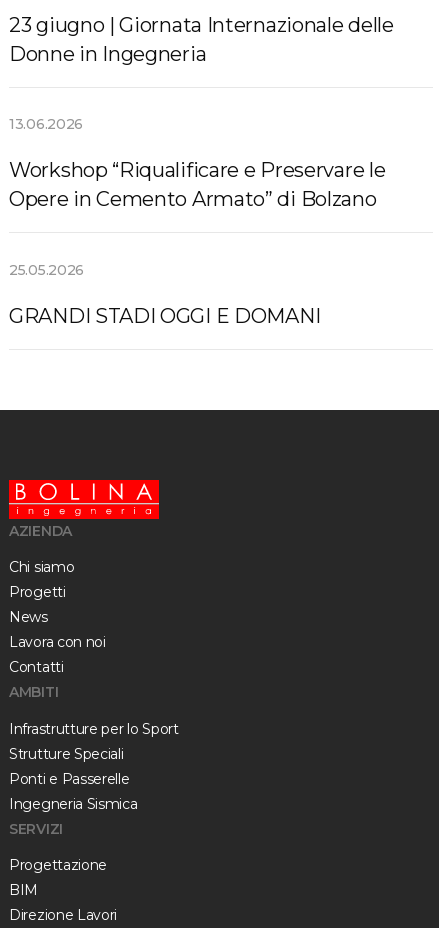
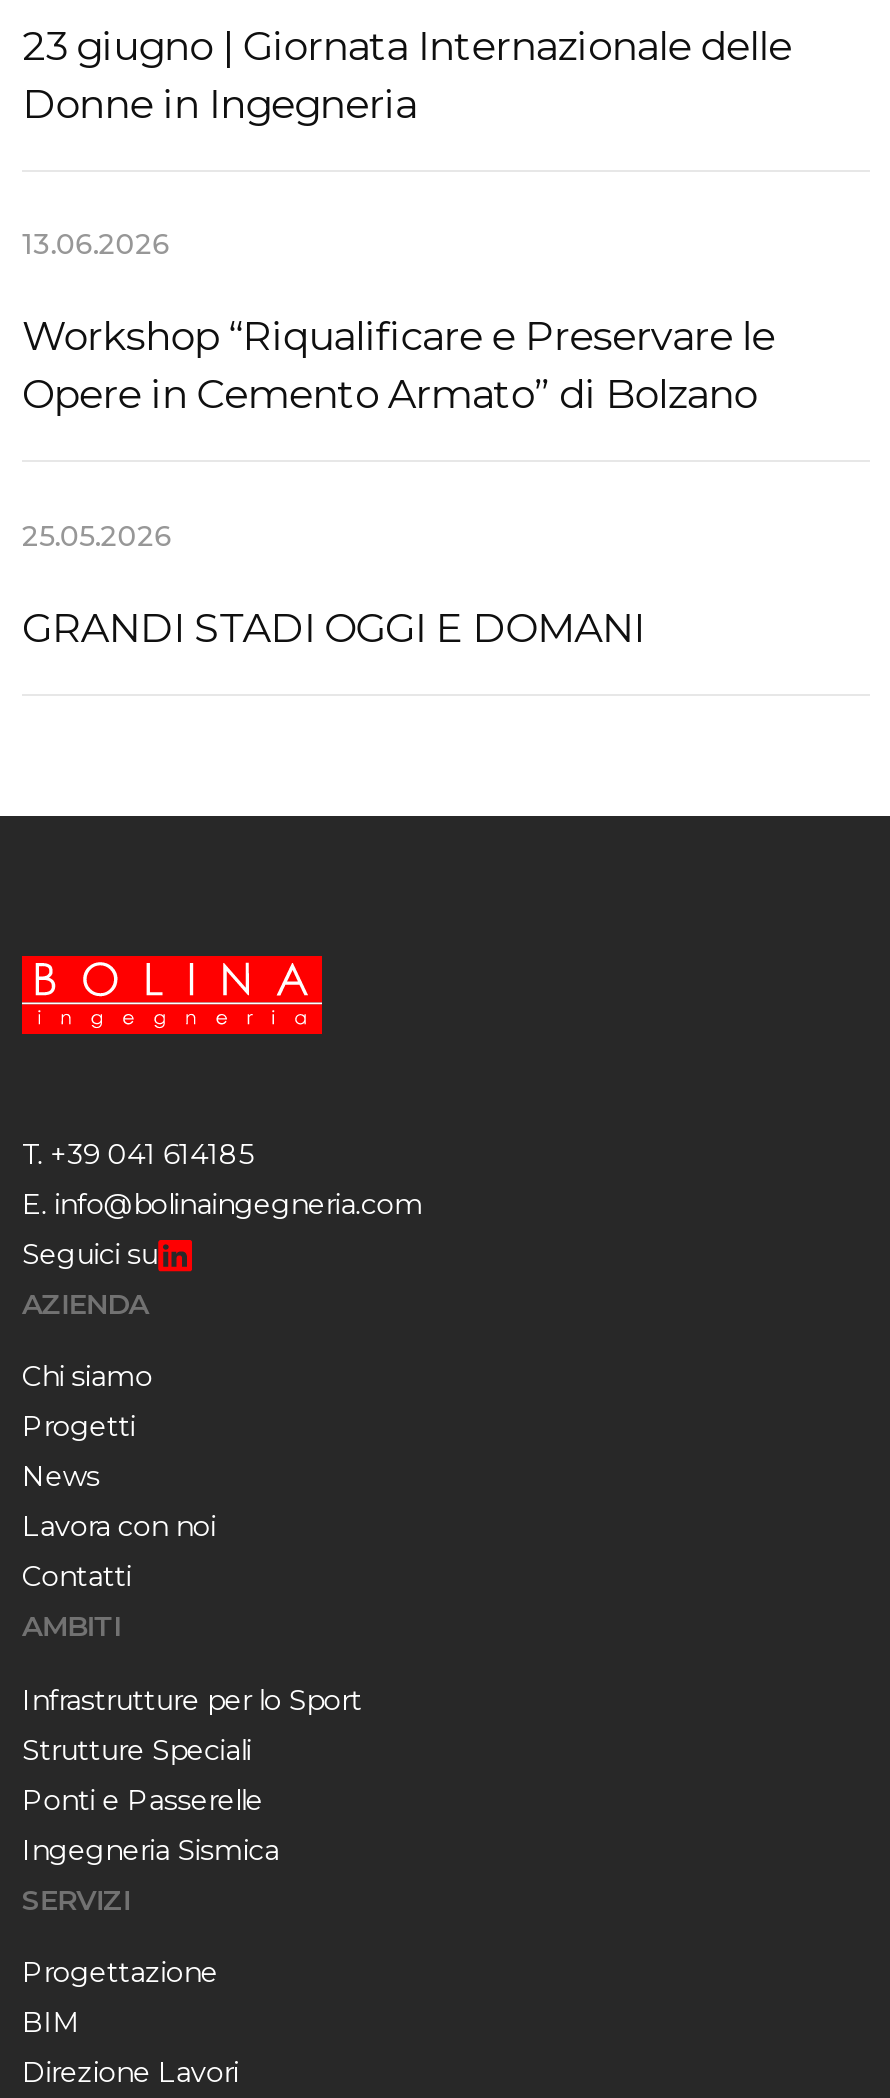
+ T. +39 041 614185
+ E. info@bolinaingegneria.com
+ Seguici su
